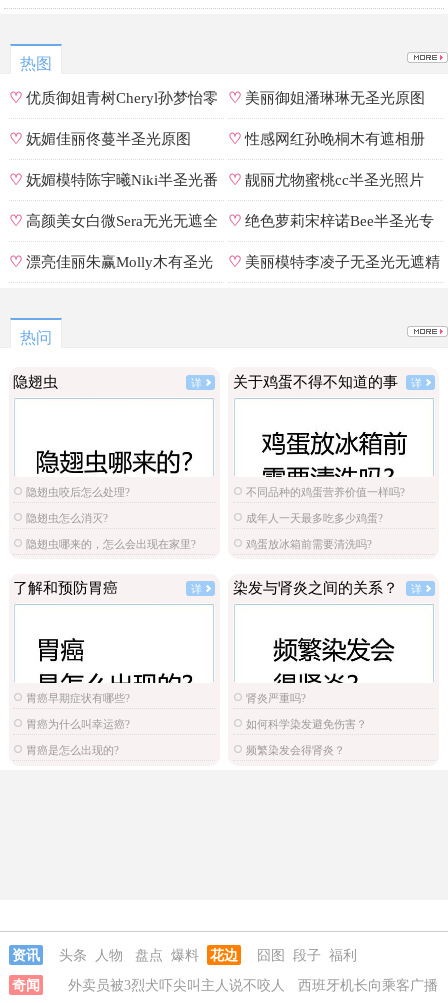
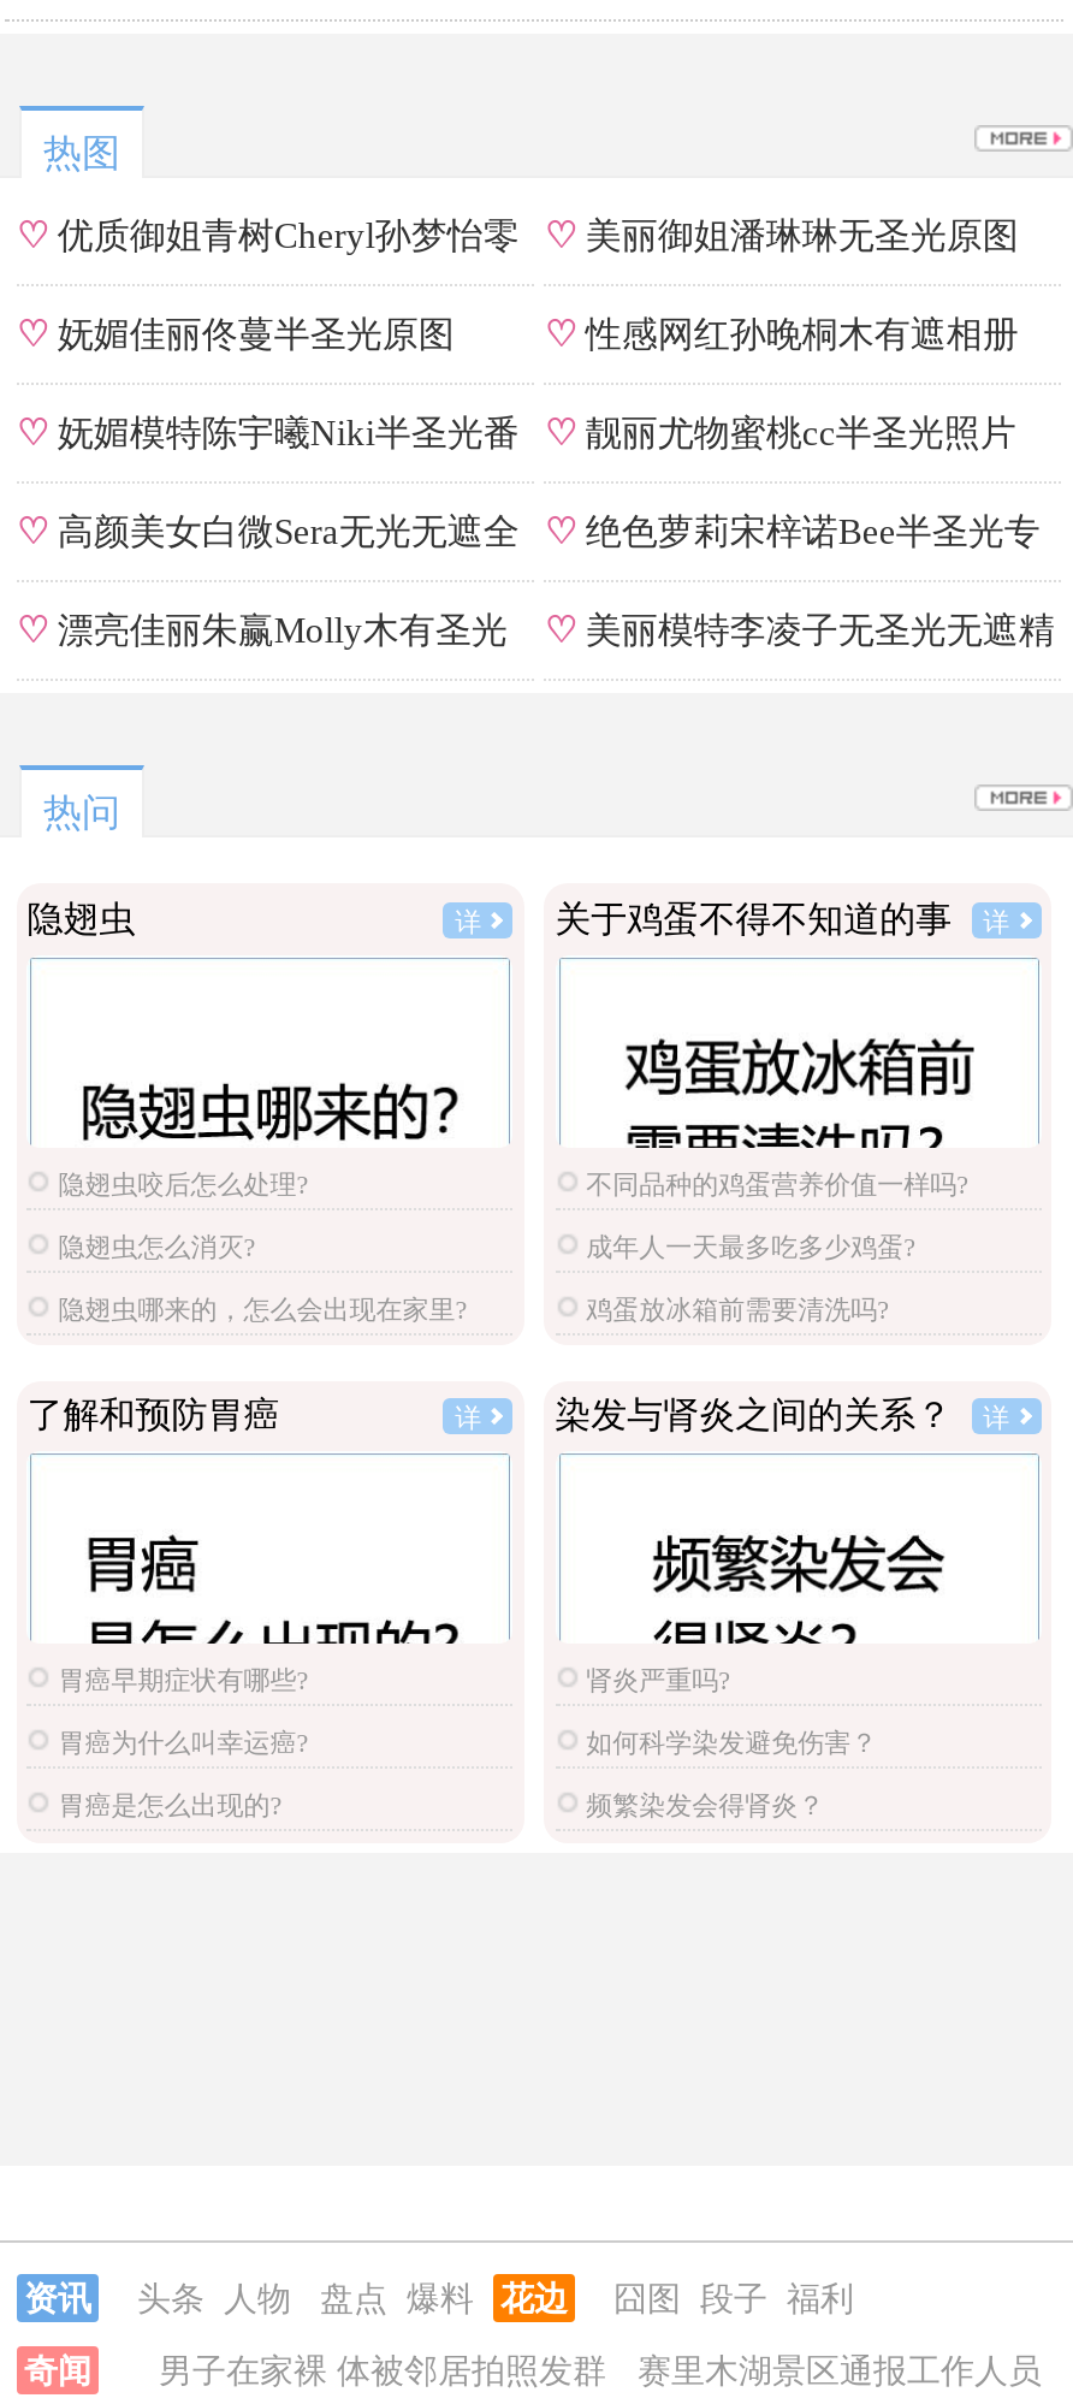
- 外卖员被3烈犬吓尖叫主人说不咬人
- 西班牙机长向乘客广播
+ 男子在家裸 体被邻居拍照发群
+ 赛里木湖景区通报工作人员
